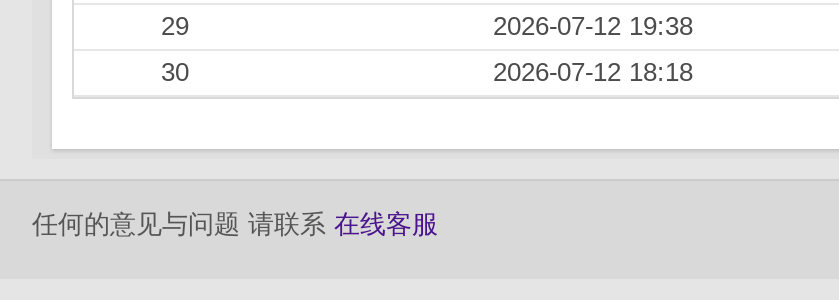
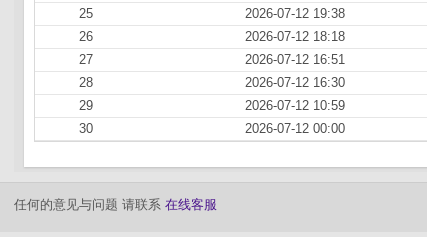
- 29
+ 25

- 30
+ 26

+ 27
+ 2026-07-12 16:51
+ 28
+ 2026-07-12 16:30
+ 29
+ 2026-07-12 10:59
+ 30
+ 2026-07-12 00:00
